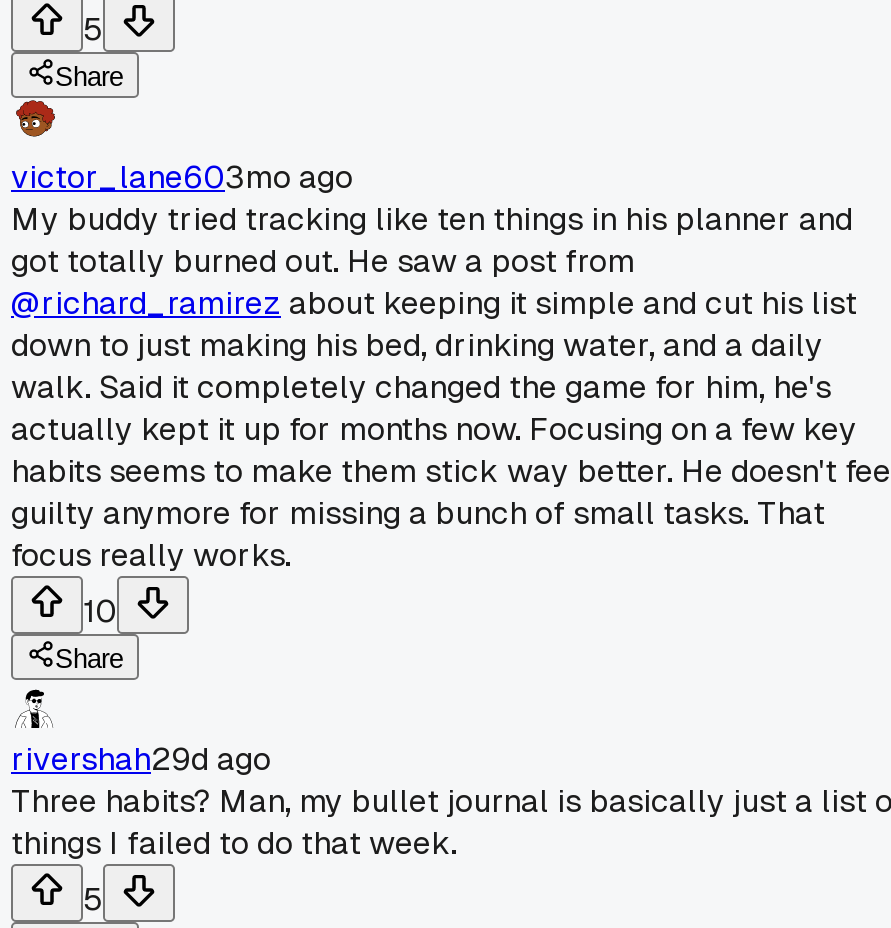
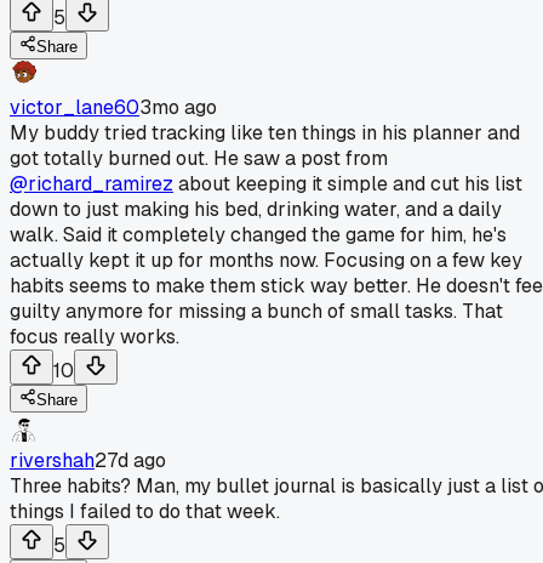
- rivershah29d ago
+ rivershah27d ago
